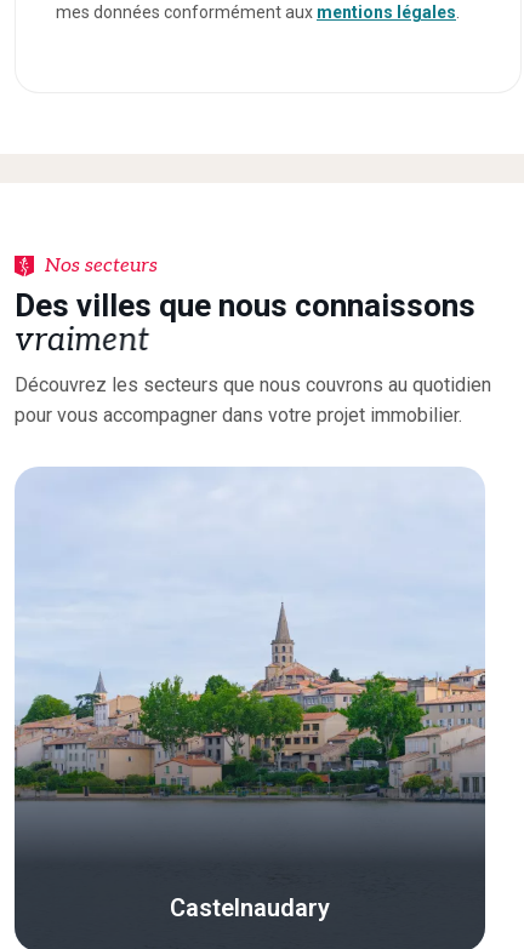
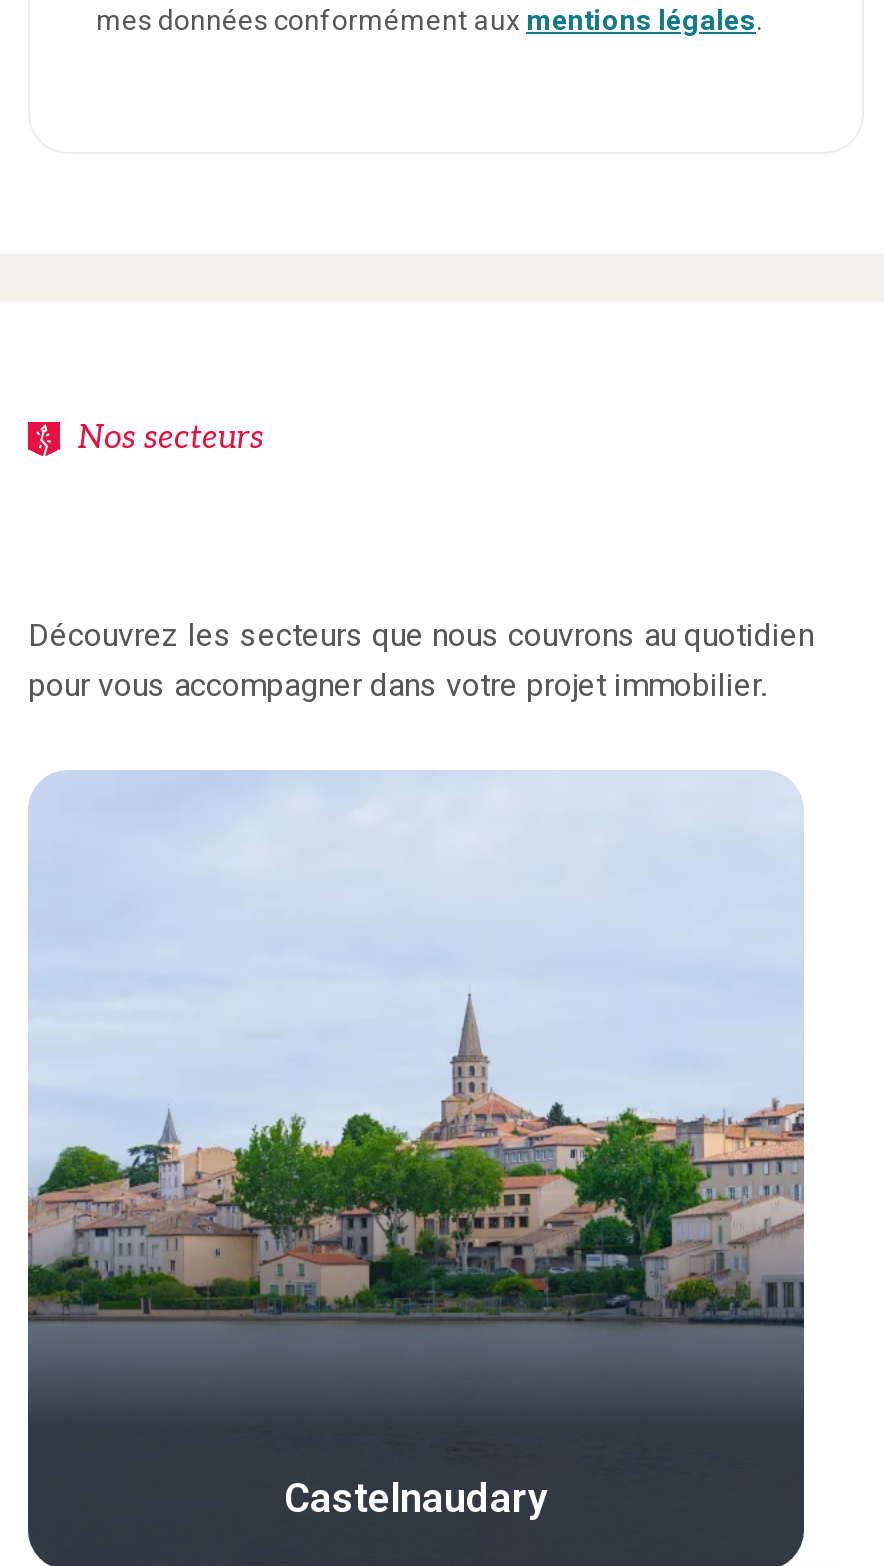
- Des villes que nous connaissons
- vraiment
